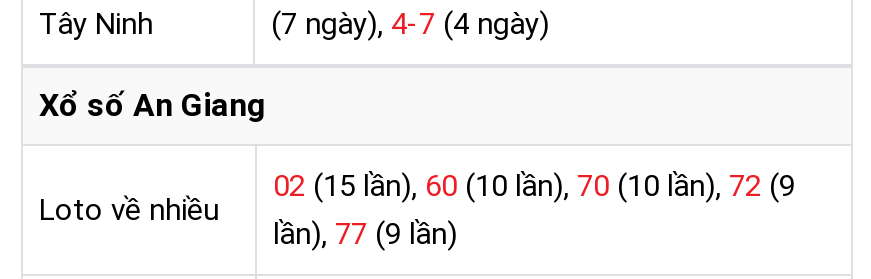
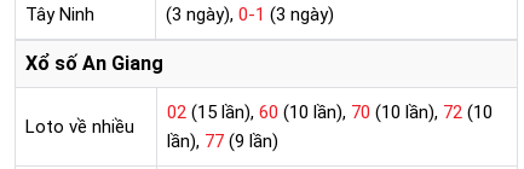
- (7 ngày), 4-7 (4 ngày)
+ (3 ngày), 0-1 (3 ngày)

- 02 (15 lần), 60 (10 lần), 70 (10 lần), 72 (9
+ 02 (15 lần), 60 (10 lần), 70 (10 lần), 72 (10
